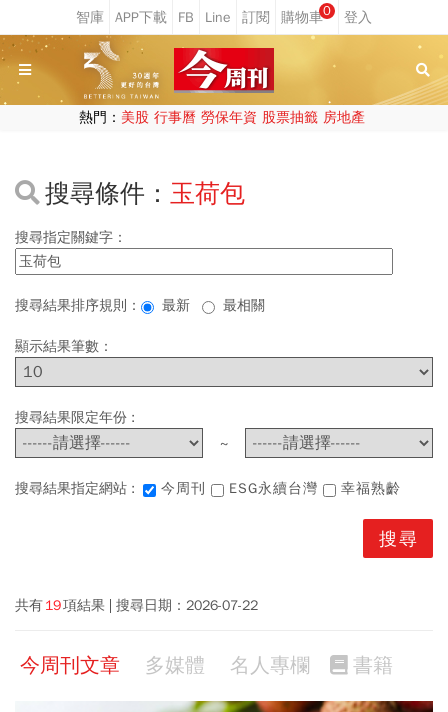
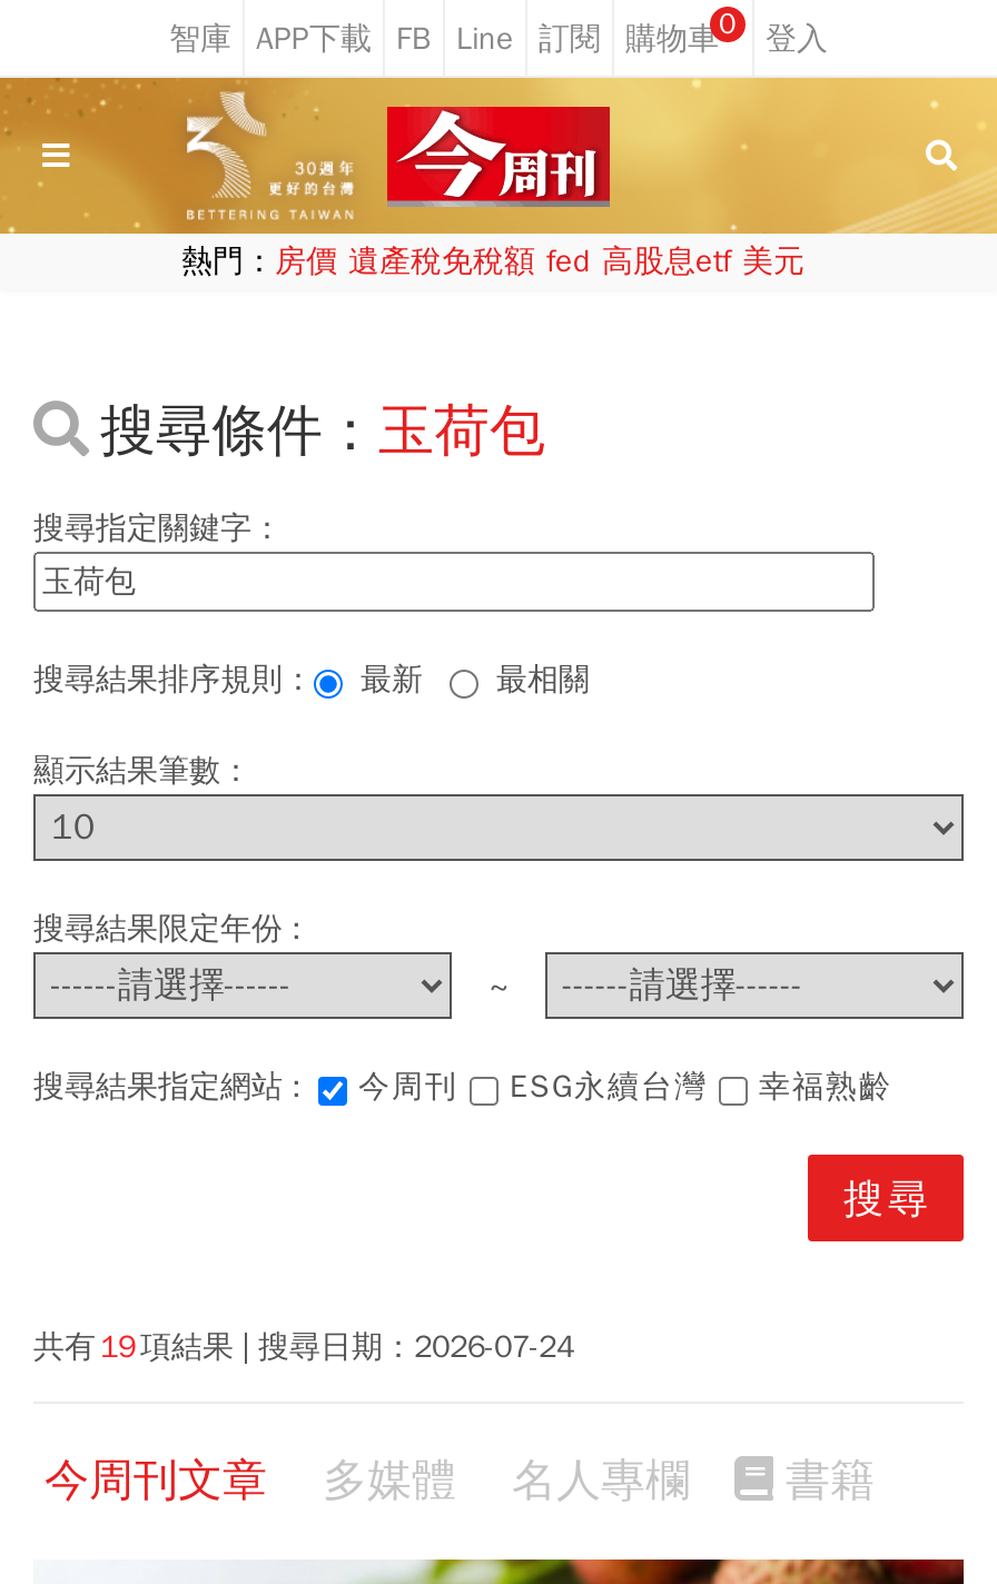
- 熱門：美股 行事曆 勞保年資 股票抽籤 房地產
+ 熱門：房價 遺產稅免稅額 fed 高股息etf 美元

- 共有 19 項結果 搜尋日期：2026-07-22
+ 共有 19 項結果 搜尋日期：2026-07-24
